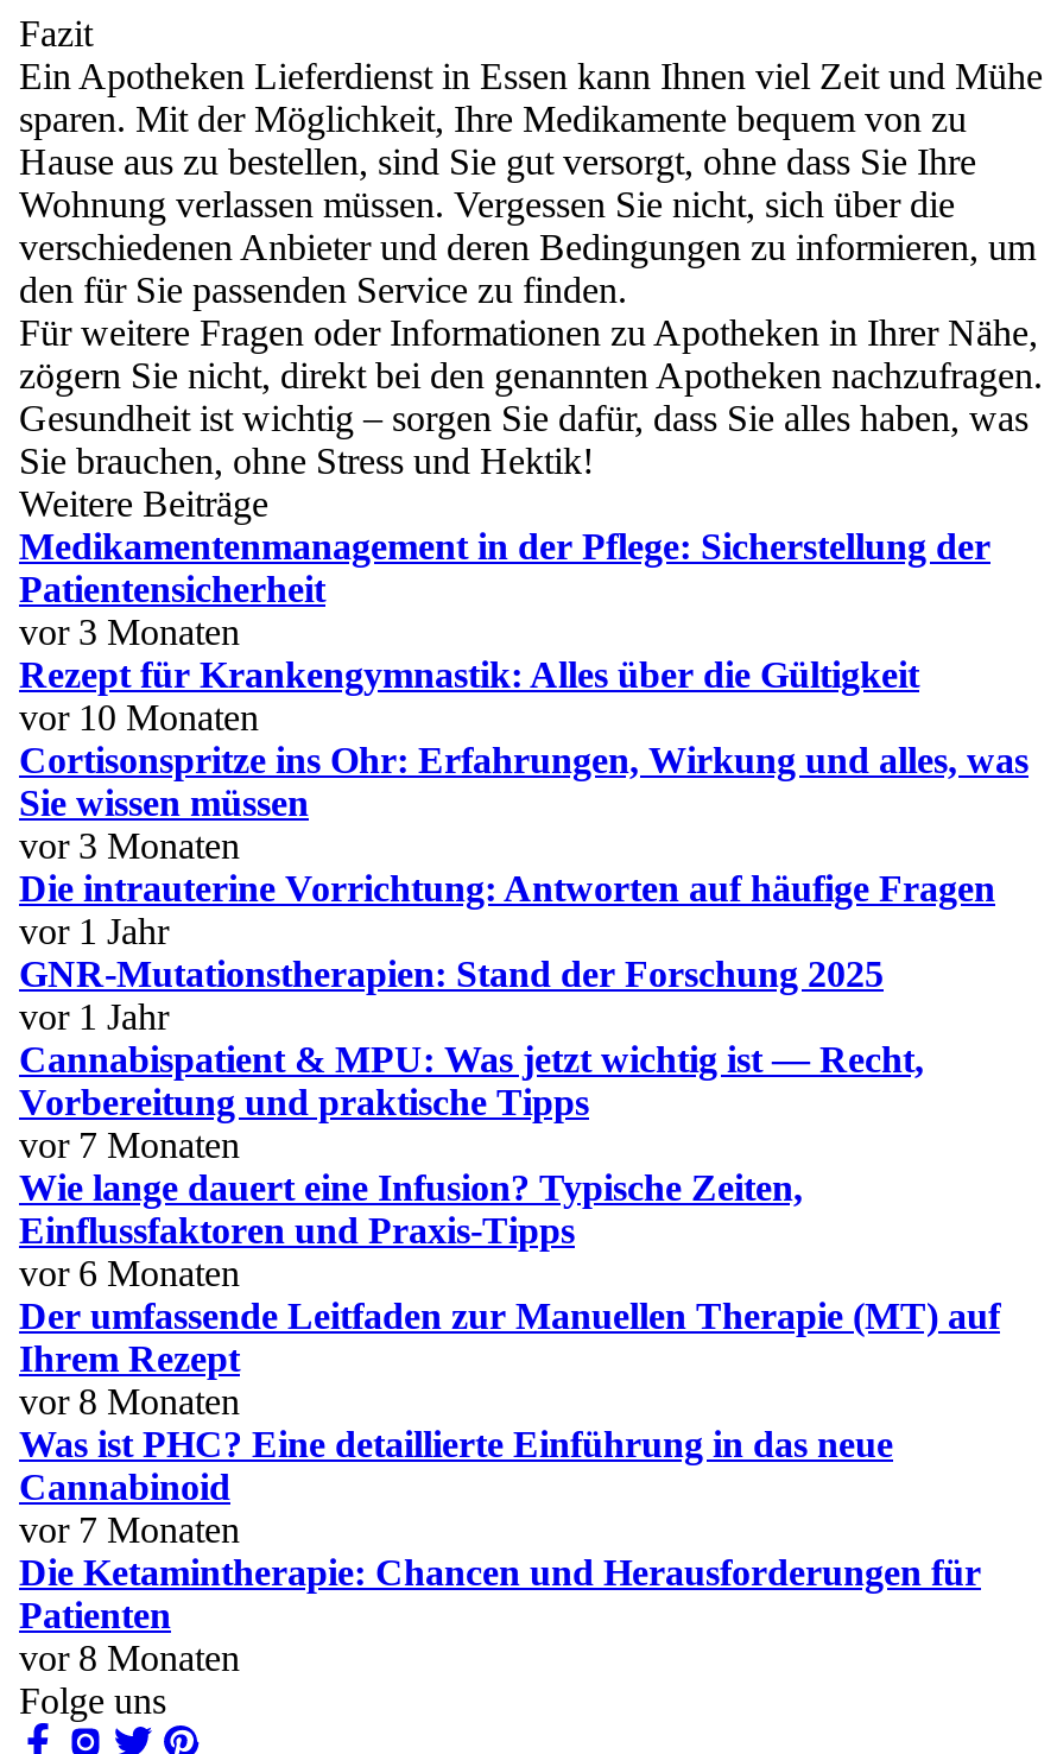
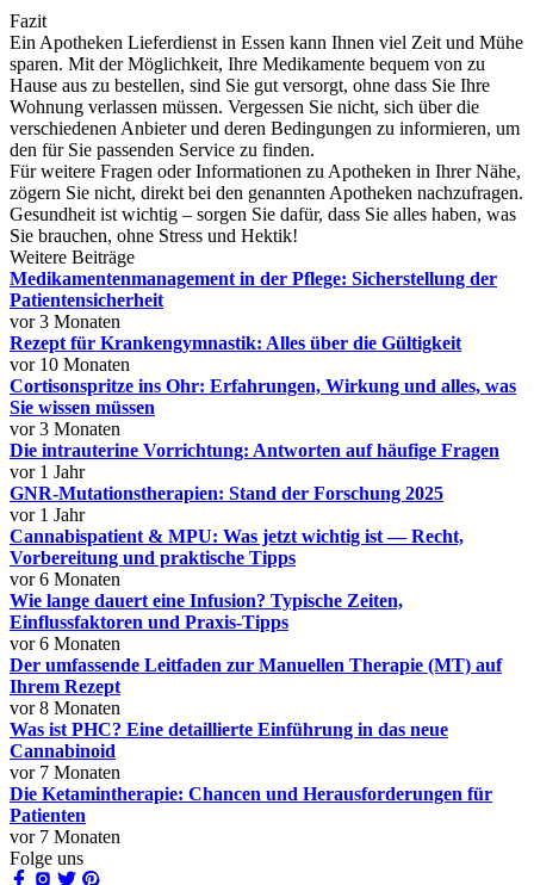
- vor 7 Monaten
+ vor 6 Monaten

- vor 8 Monaten
+ vor 7 Monaten
